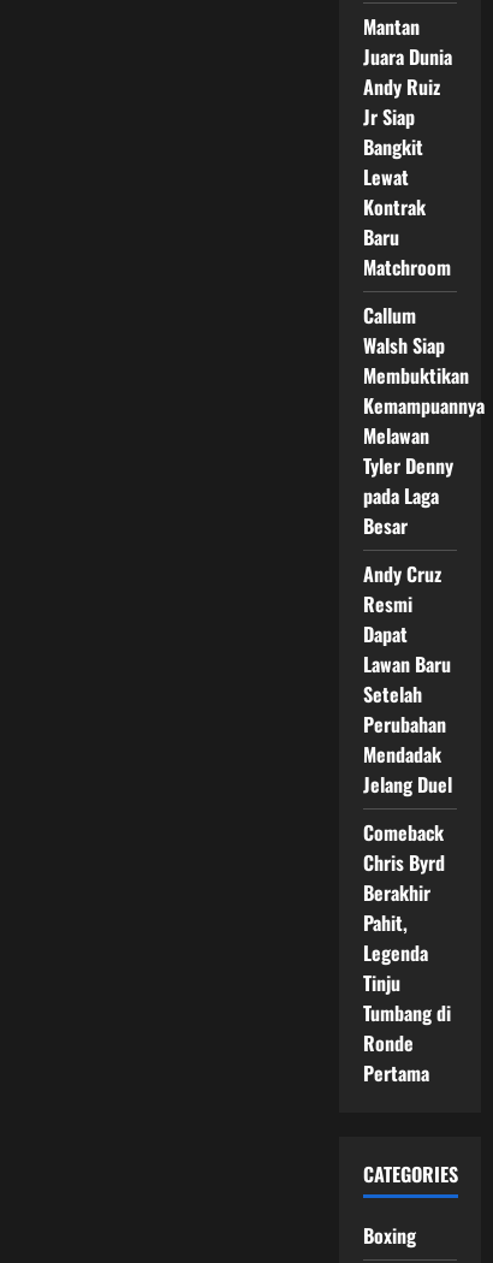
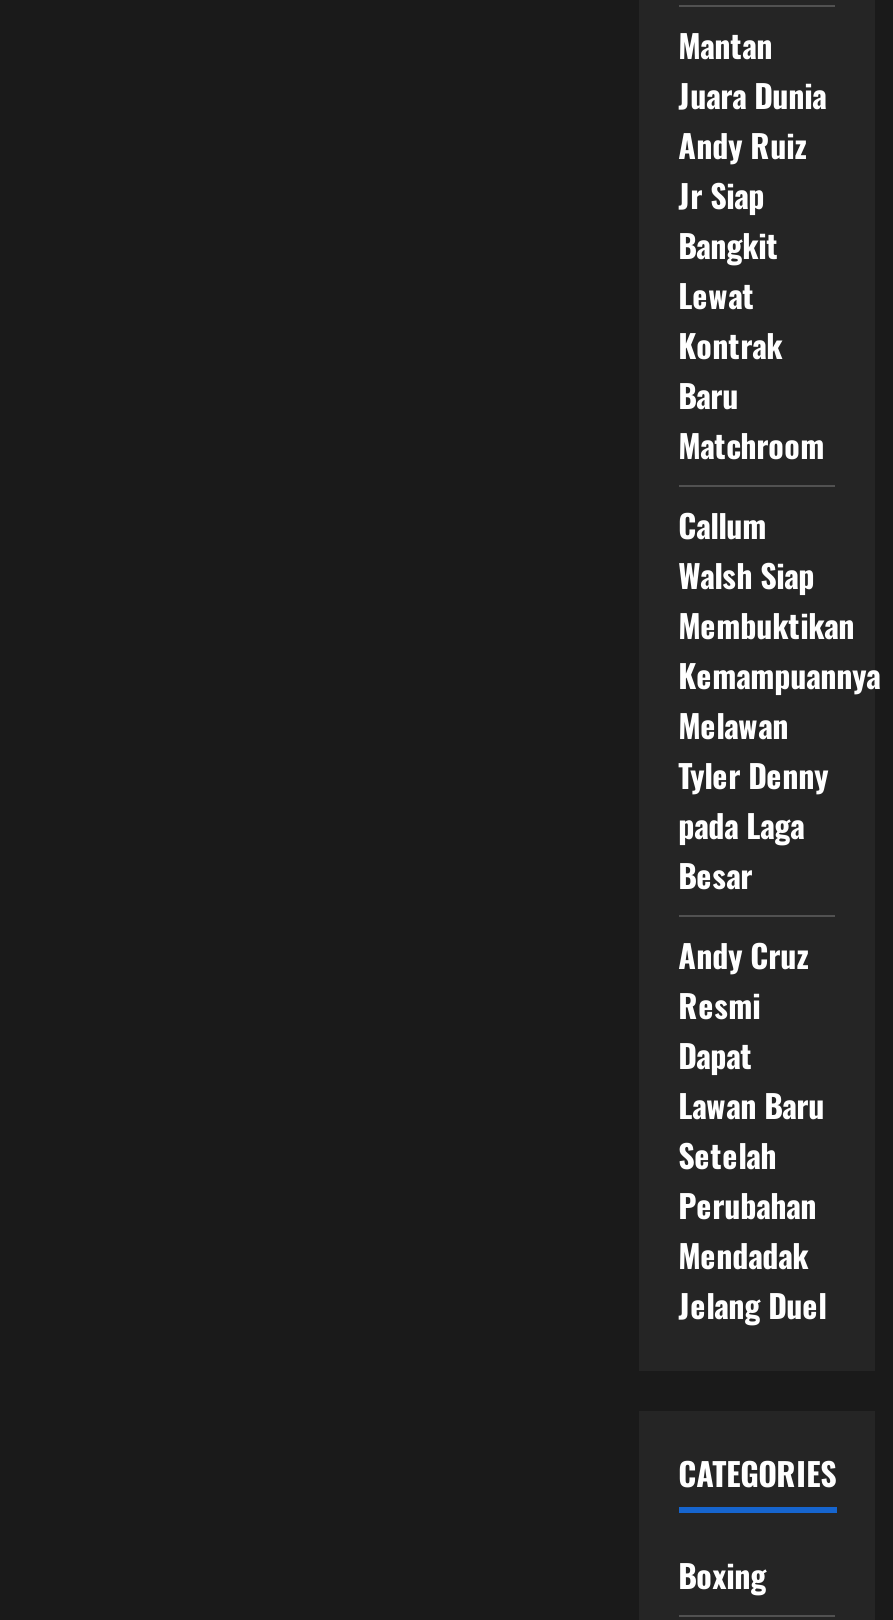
- Comeback
- Chris Byrd
- Berakhir
- Pahit,
- Legenda
- Tinju
- Tumbang di
- Ronde
- Pertama
